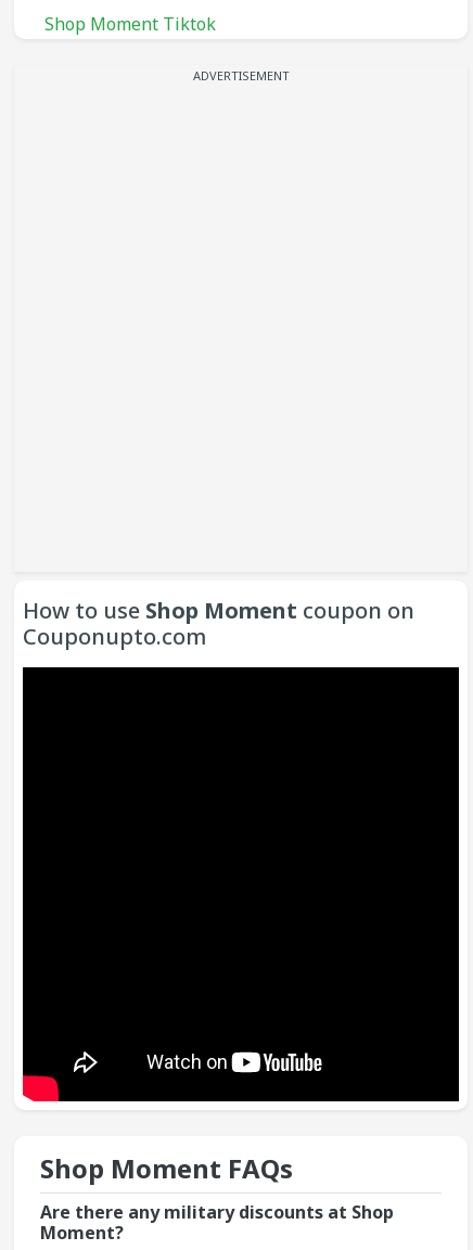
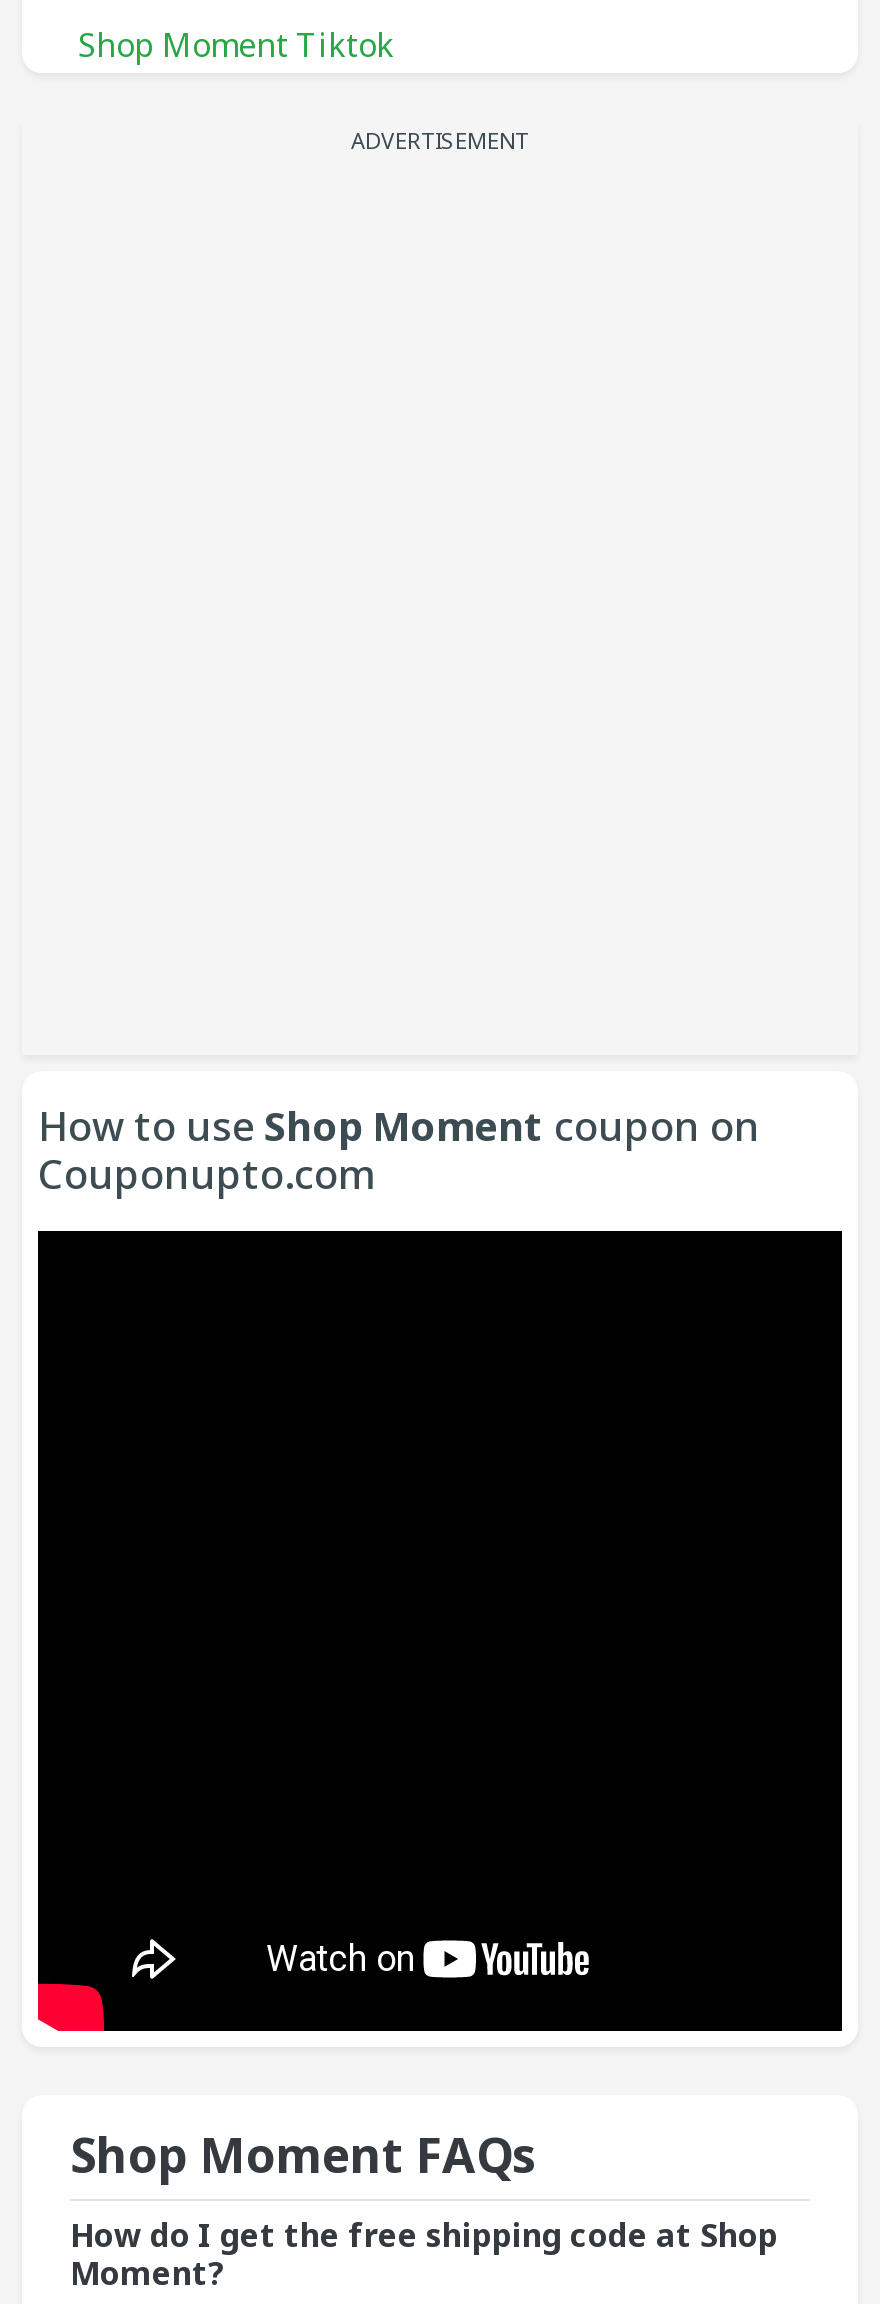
- Are there any military discounts at Shop
+ How do I get the free shipping code at Shop
